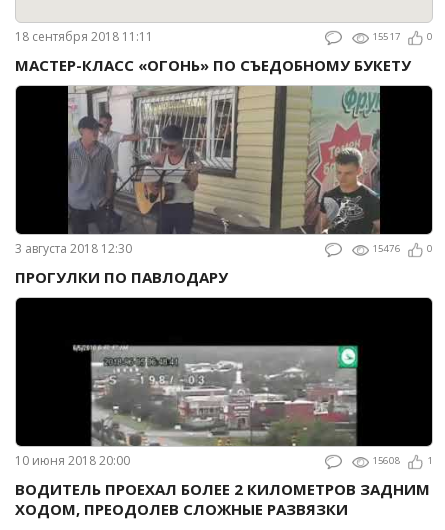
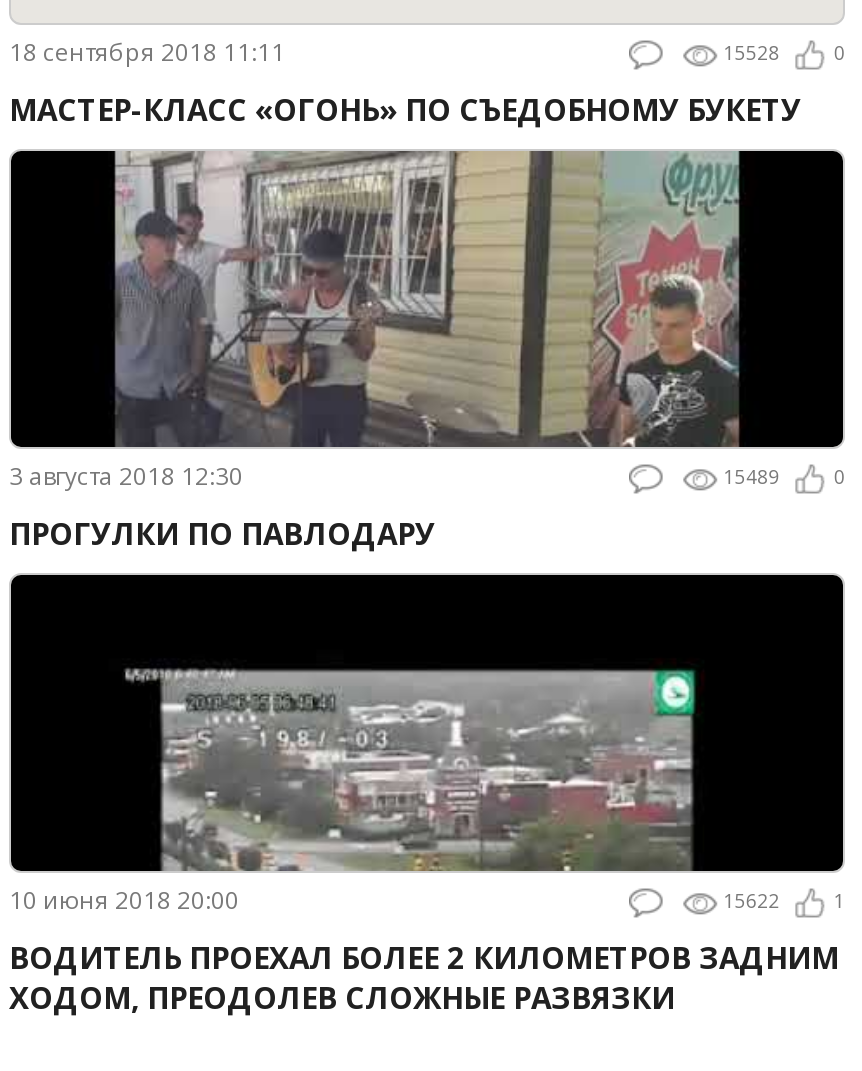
- 15517 0
+ 15528 0

- 15476 0
+ 15489 0

- 15608 1
+ 15622 1
